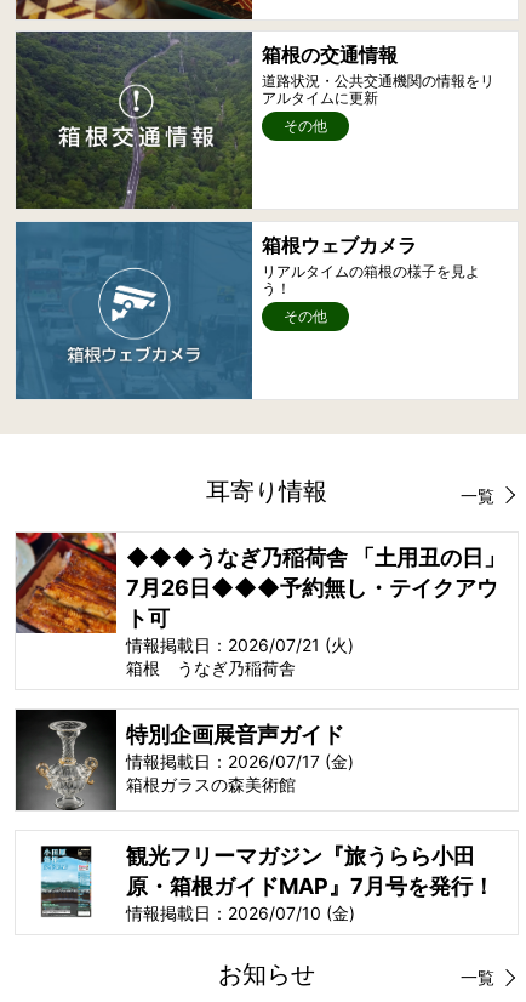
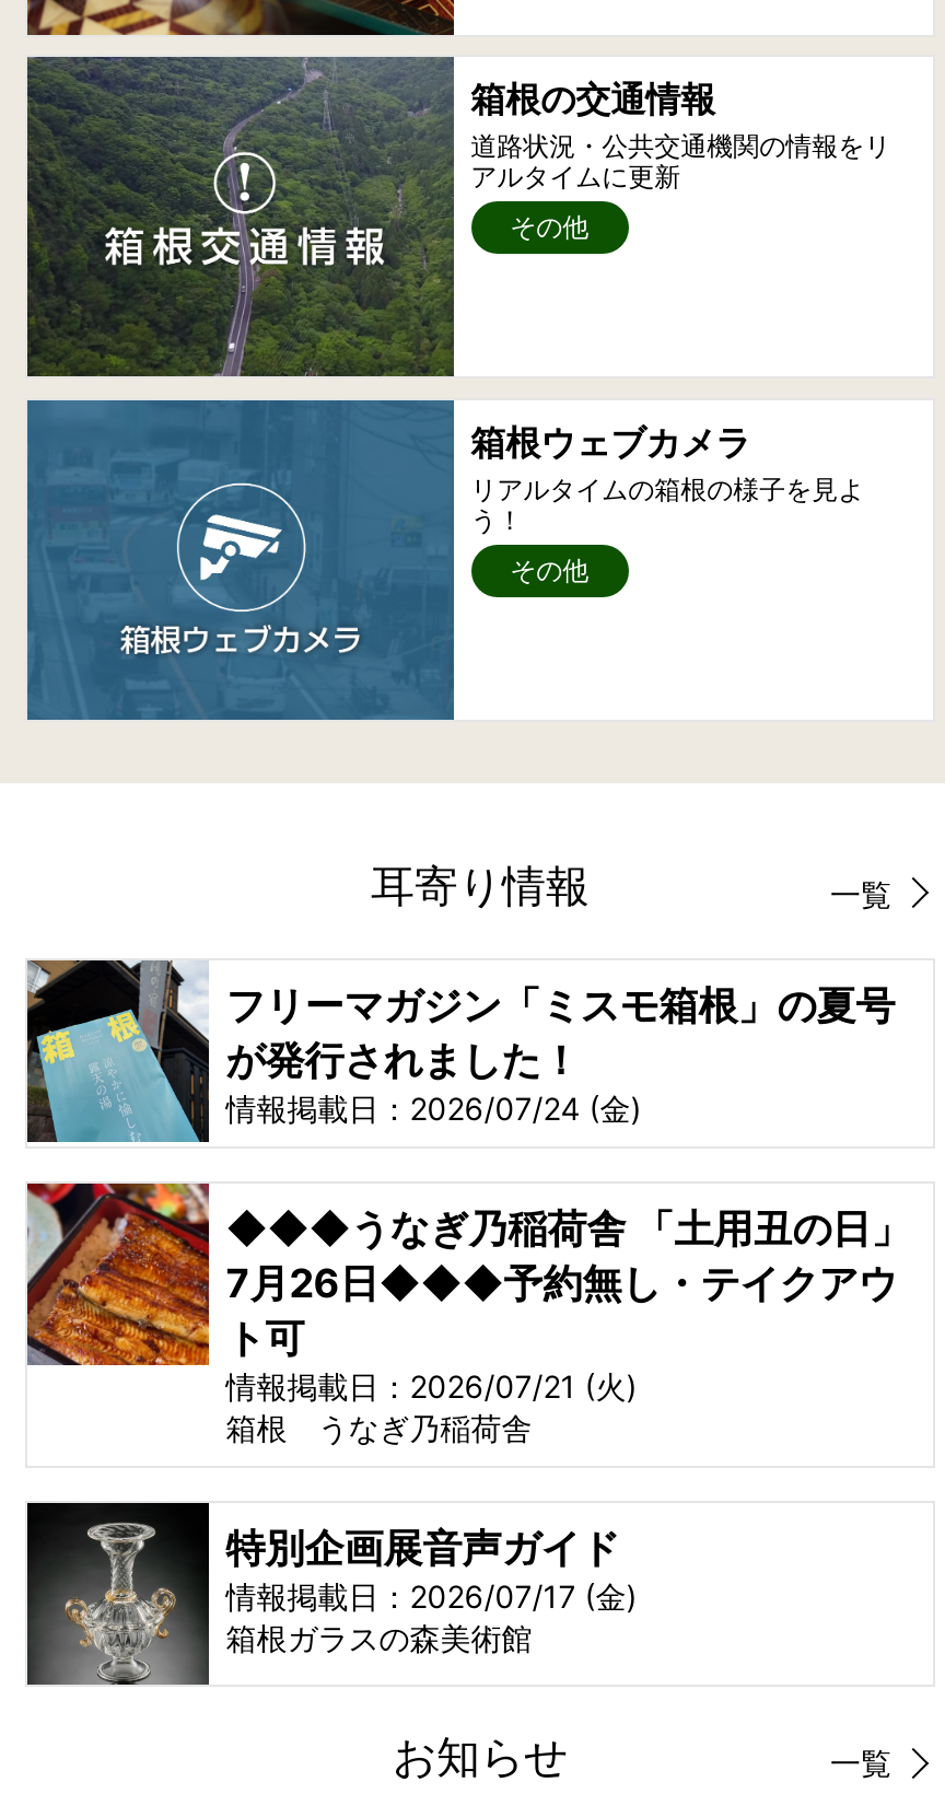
+ [image]
+ フリーマガジン「ミスモ箱根」の夏号
+ が発行されました！
+ 情報掲載日：2026/07/24 (金)

moved down: [image] | ト可 | 情報掲載日：2026/07/21 (火) | 箱根 うなぎ乃稲荷舎 | 特別企画展音声ガイド | 情報掲載日：2026/07/17 (金) | 箱根ガラスの森美術館

- [image]
- 観光フリーマガジン『旅うらら小田
- 原・箱根ガイドMAP』7月号を発行！
- 情報掲載日：2026/07/10 (金)
